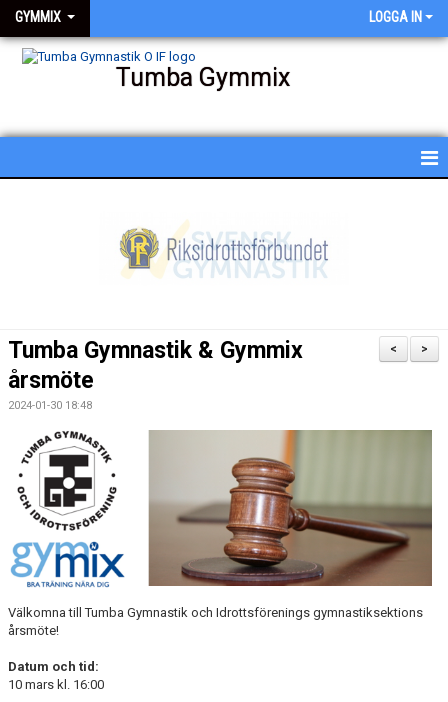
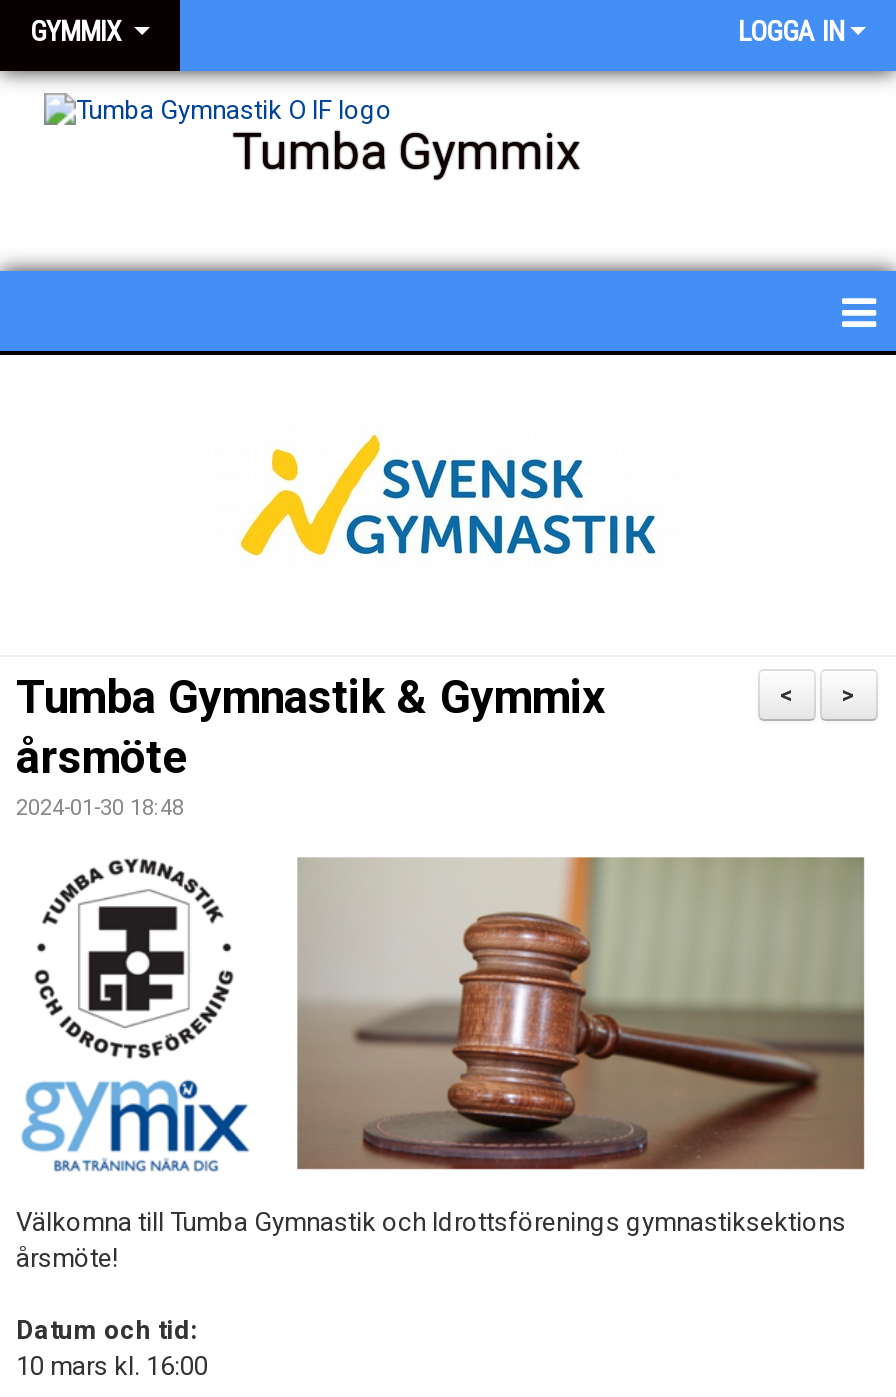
- [image]
+ [image]
